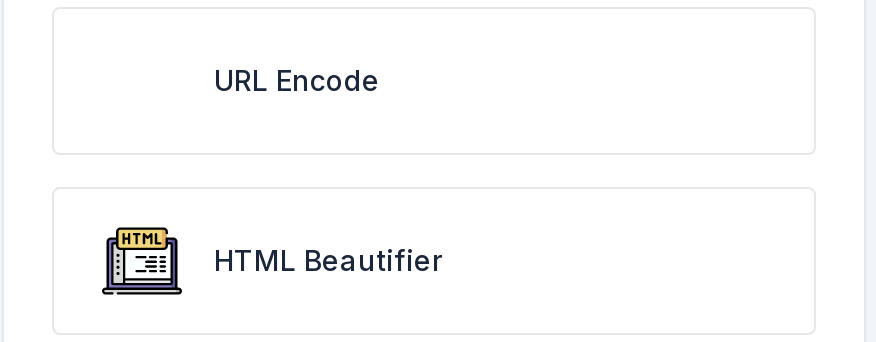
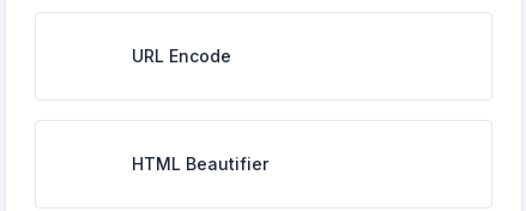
- [image]
